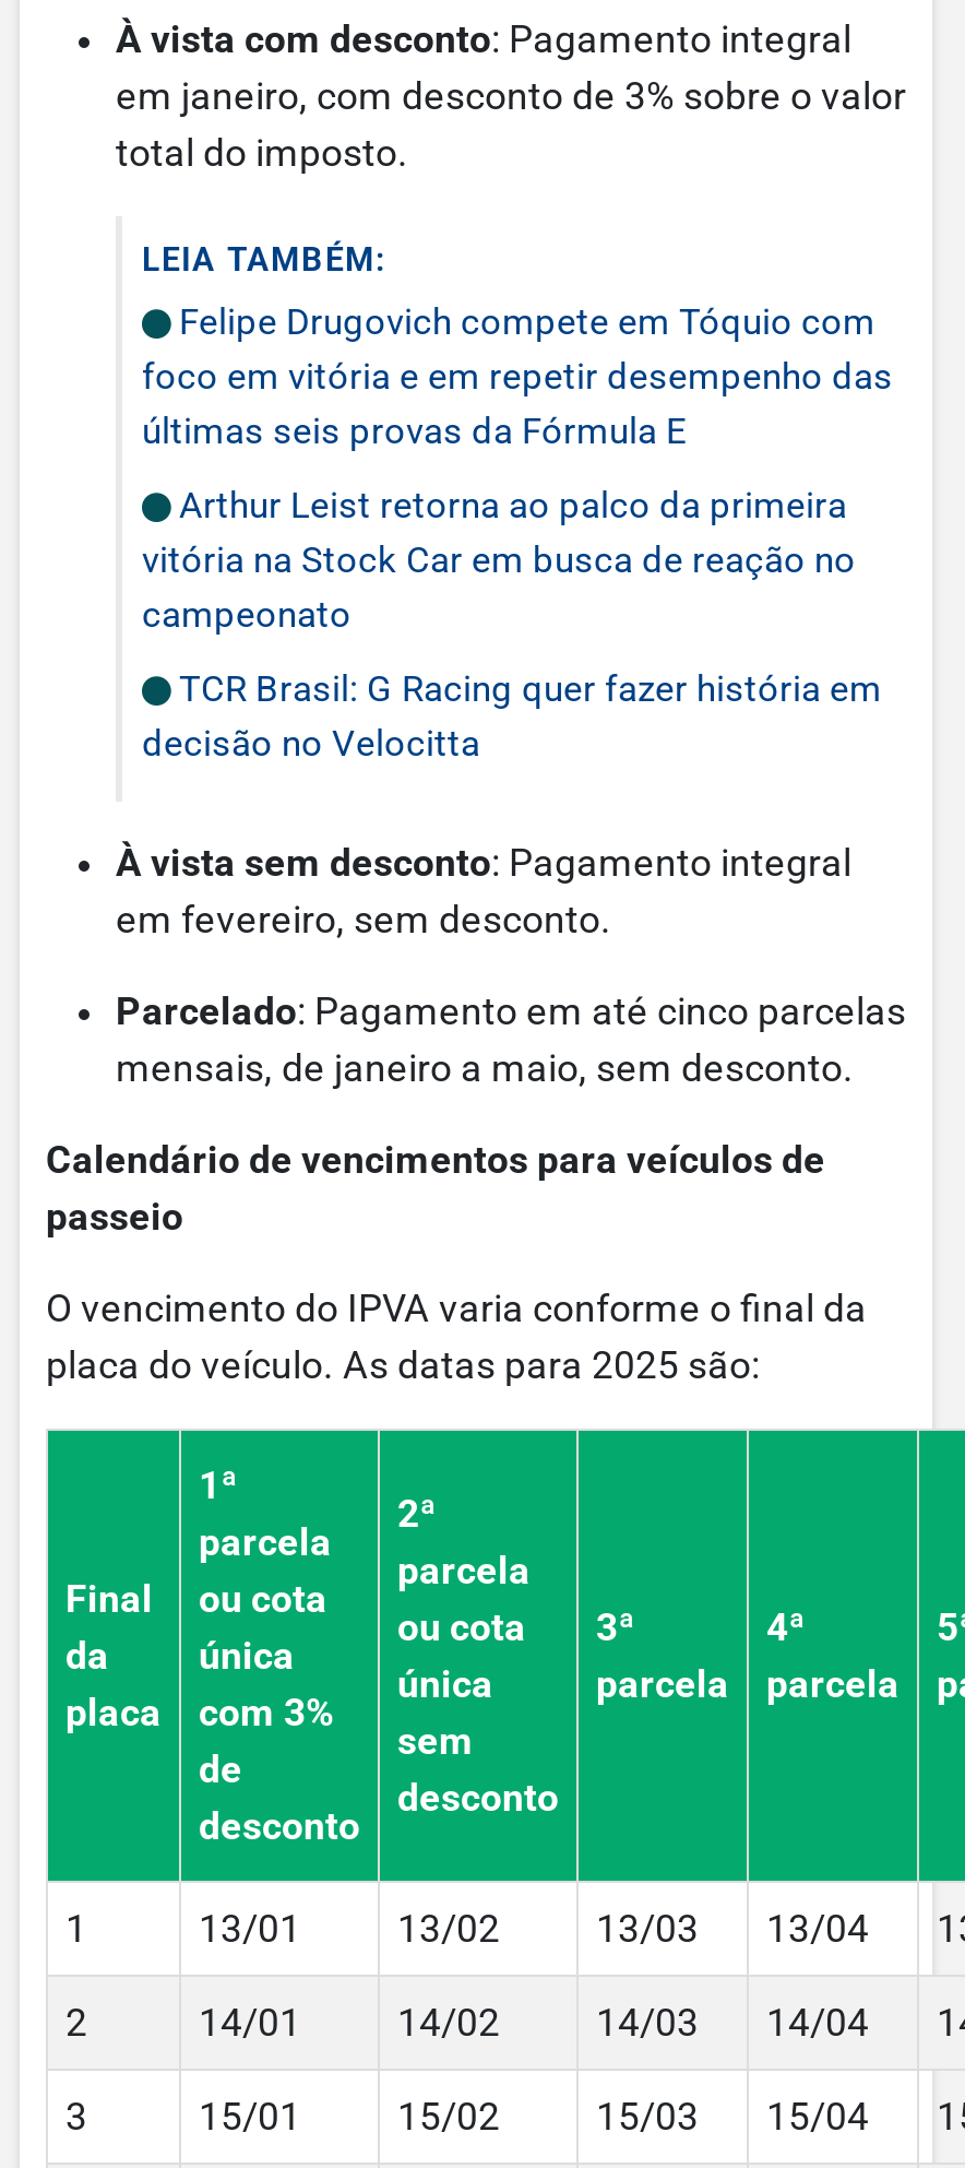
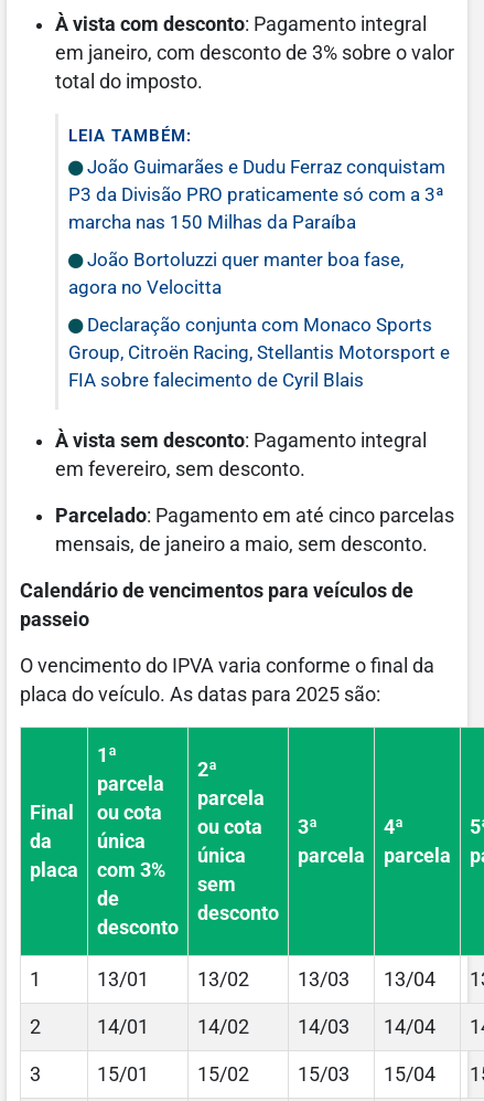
- Felipe Drugovich compete em Tóquio com
- foco em vitória e em repetir desempenho das
- últimas seis provas da Fórmula E
+ João Guimarães e Dudu Ferraz conquistam
+ P3 da Divisão PRO praticamente só com a 3ª
+ marcha nas 150 Milhas da Paraíba

- Arthur Leist retorna ao palco da primeira
- vitória na Stock Car em busca de reação no
- campeonato
+ João Bortoluzzi quer manter boa fase,
+ agora no Velocitta

- TCR Brasil: G Racing quer fazer história em
- decisão no Velocitta
+ Declaração conjunta com Monaco Sports
+ Group, Citroën Racing, Stellantis Motorsport e
+ FIA sobre falecimento de Cyril Blais
